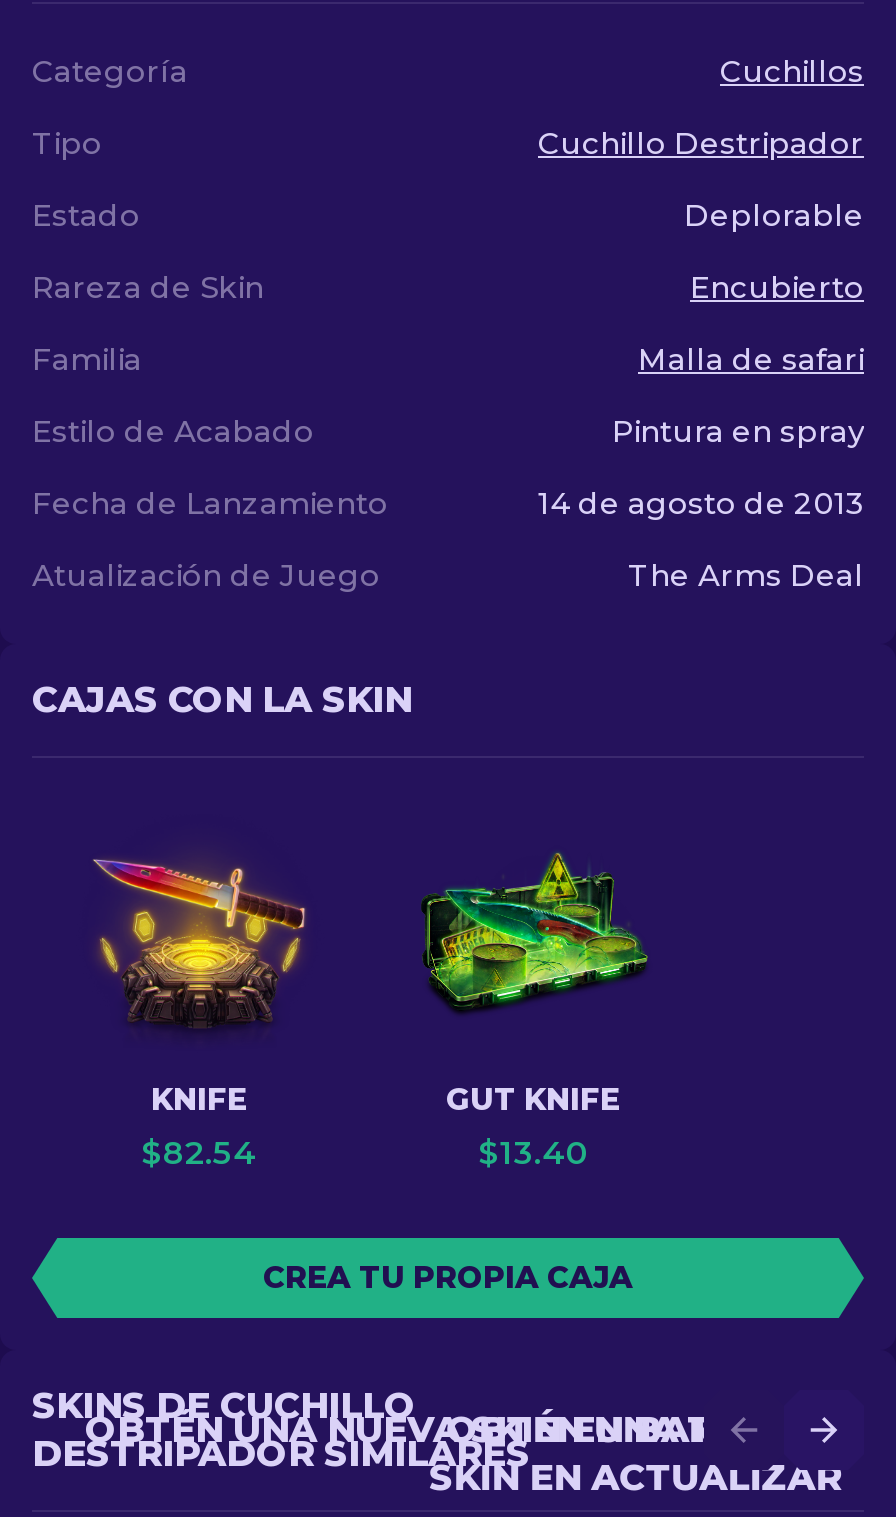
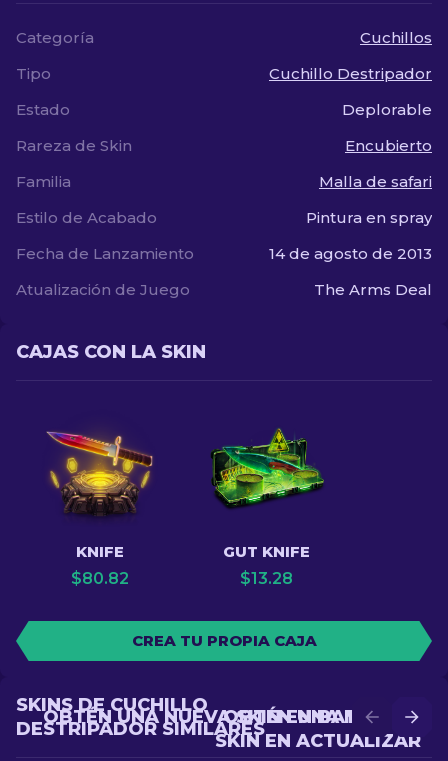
- $82.54
+ $80.82

- $13.40
+ $13.28
